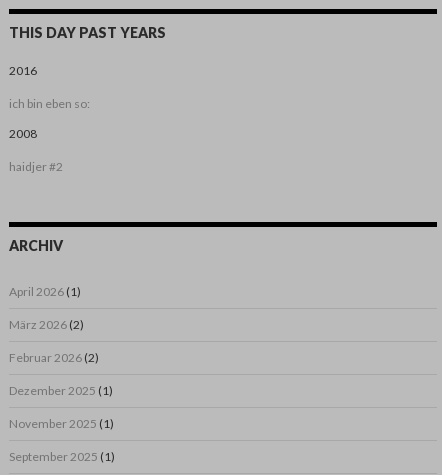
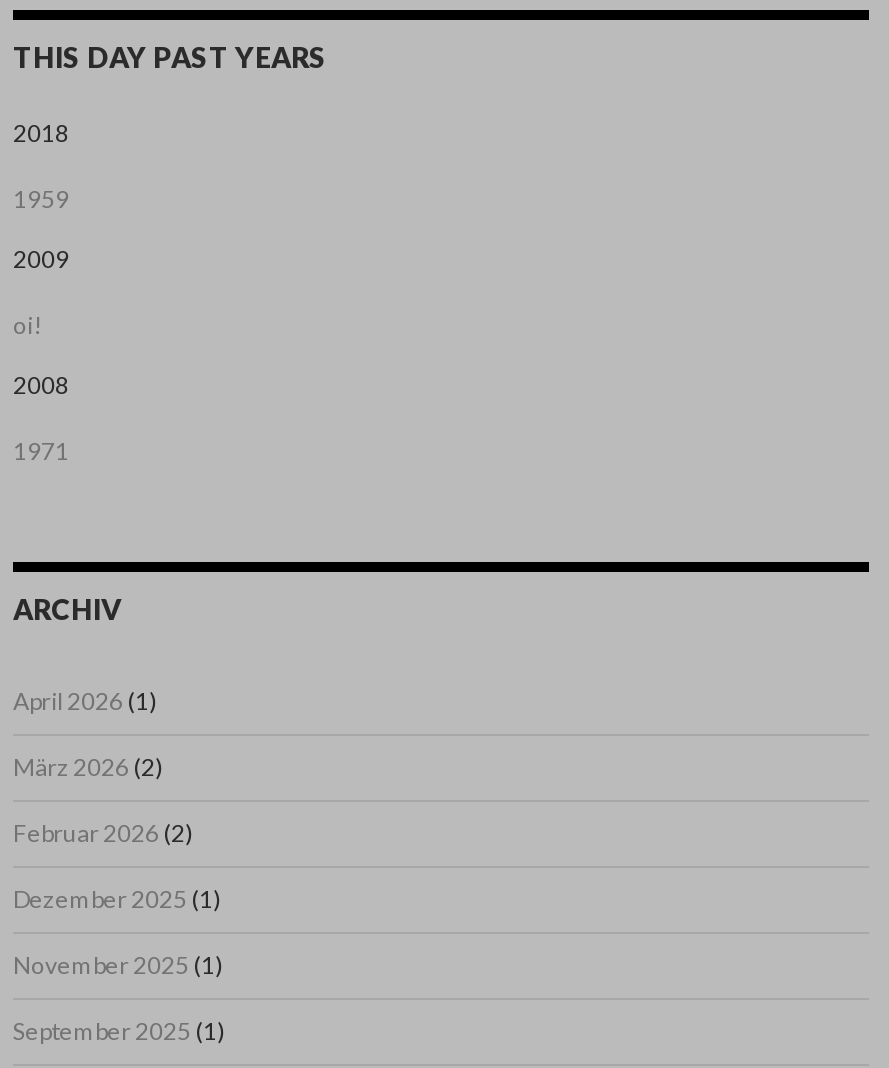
- 2016
- ich bin eben so:
+ 2018
+ 1959
+ 2009
+ oi!

- haidjer #2
+ 1971
